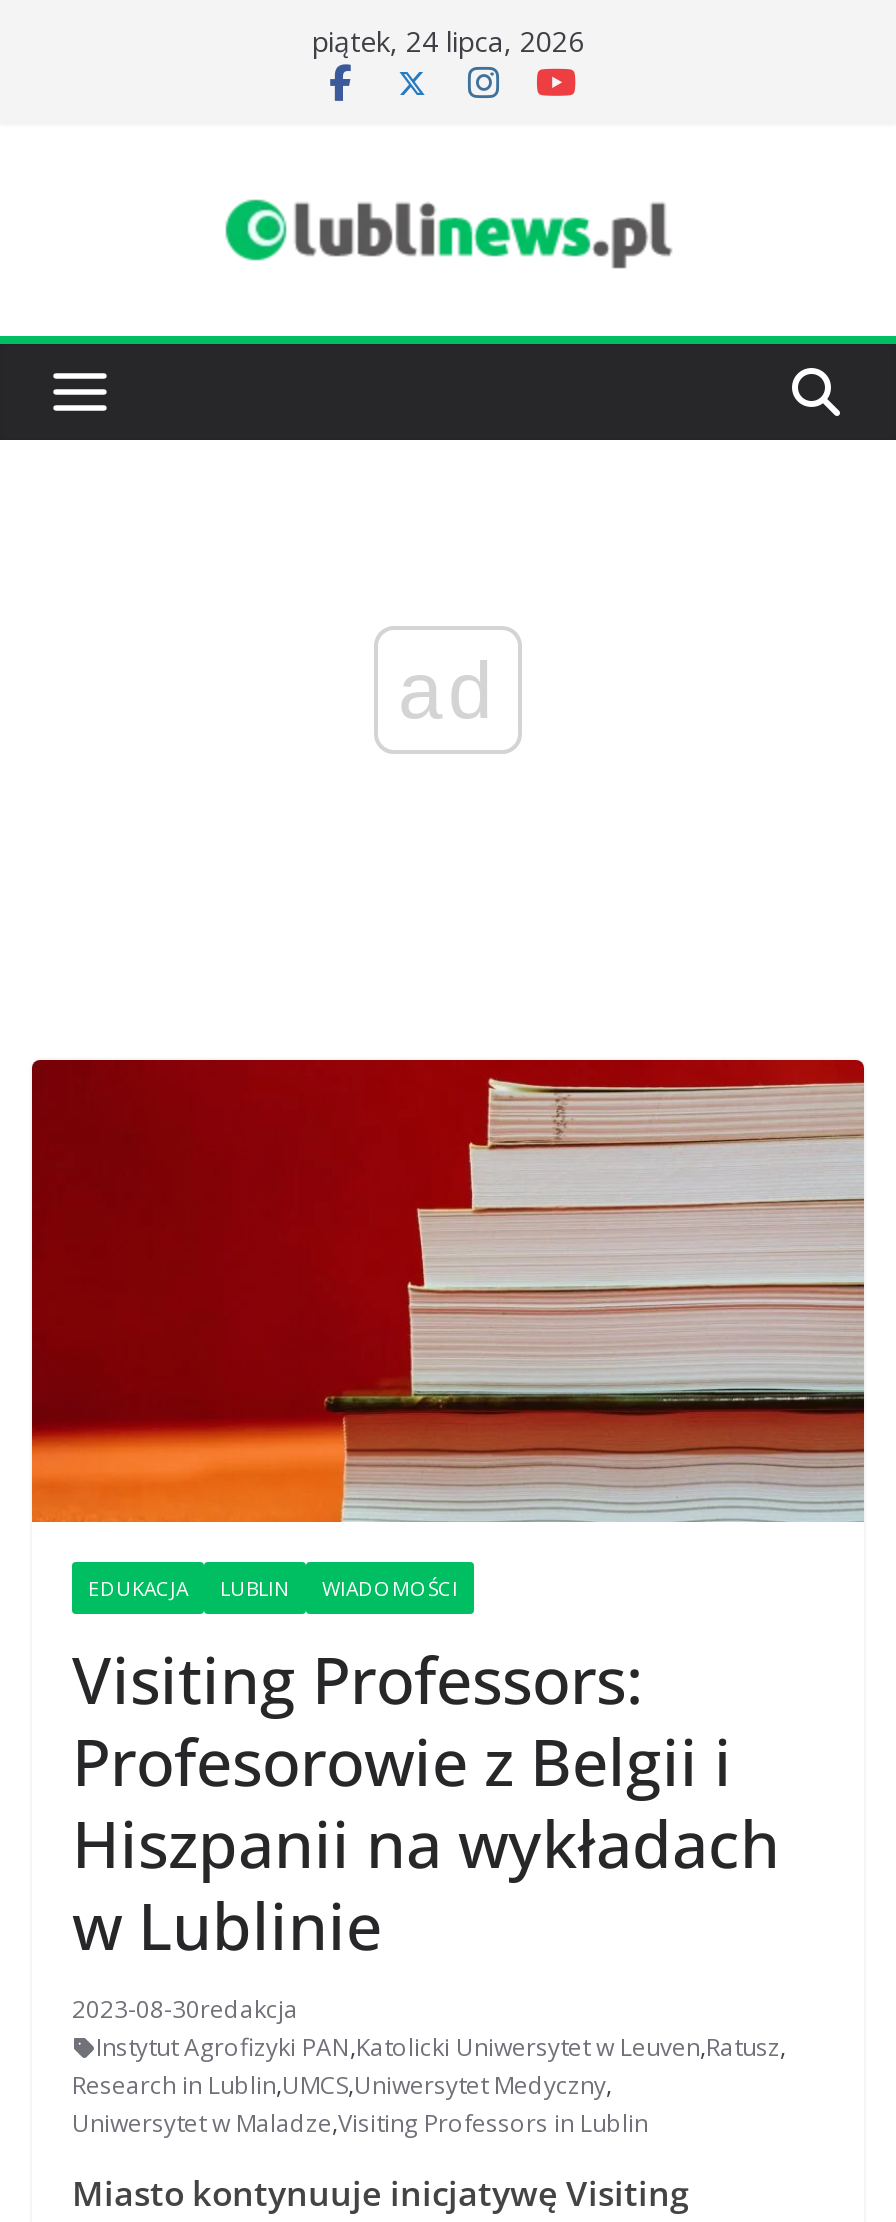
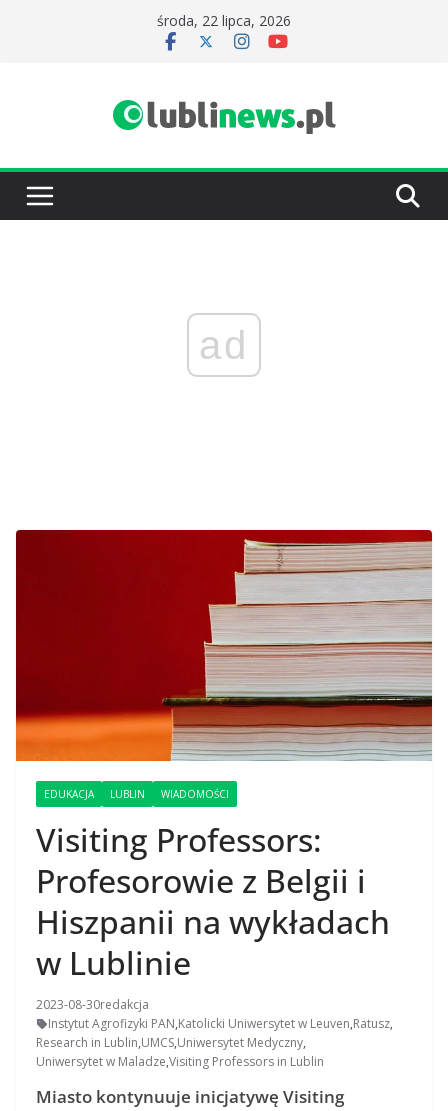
- piątek, 24 lipca, 2026
+ środa, 22 lipca, 2026
